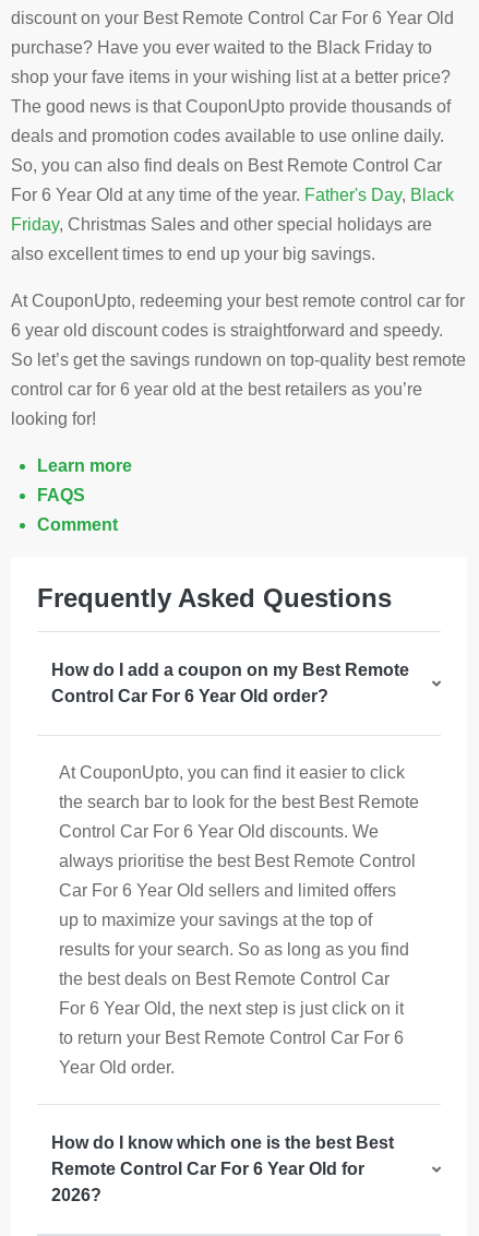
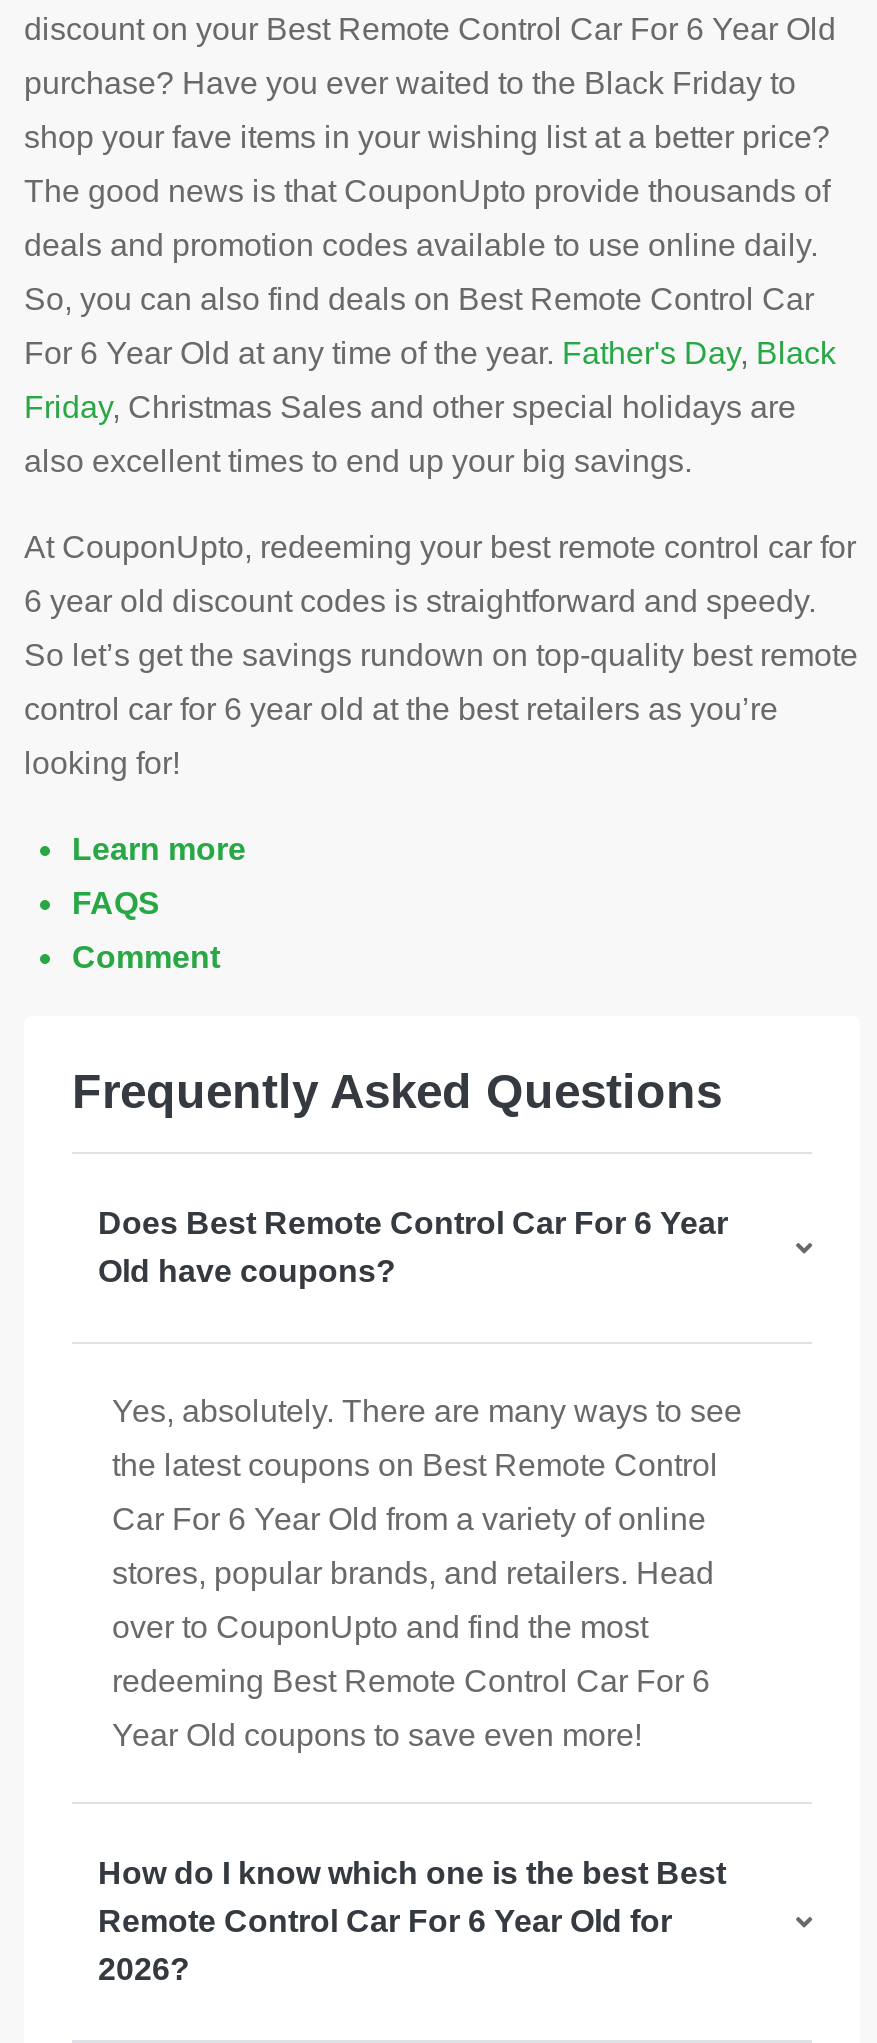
- How do I add a coupon on my Best Remote
- Control Car For 6 Year Old order?
+ Does Best Remote Control Car For 6 Year
+ Old have coupons?

- At CouponUpto, you can find it easier to click
- the search bar to look for the best Best Remote
- Control Car For 6 Year Old discounts. We
- always prioritise the best Best Remote Control
- Car For 6 Year Old sellers and limited offers
- up to maximize your savings at the top of
- results for your search. So as long as you find
- the best deals on Best Remote Control Car
- For 6 Year Old, the next step is just click on it
- to return your Best Remote Control Car For 6
- Year Old order.
+ Yes, absolutely. There are many ways to see
+ the latest coupons on Best Remote Control
+ Car For 6 Year Old from a variety of online
+ stores, popular brands, and retailers. Head
+ over to CouponUpto and find the most
+ redeeming Best Remote Control Car For 6
+ Year Old coupons to save even more!
